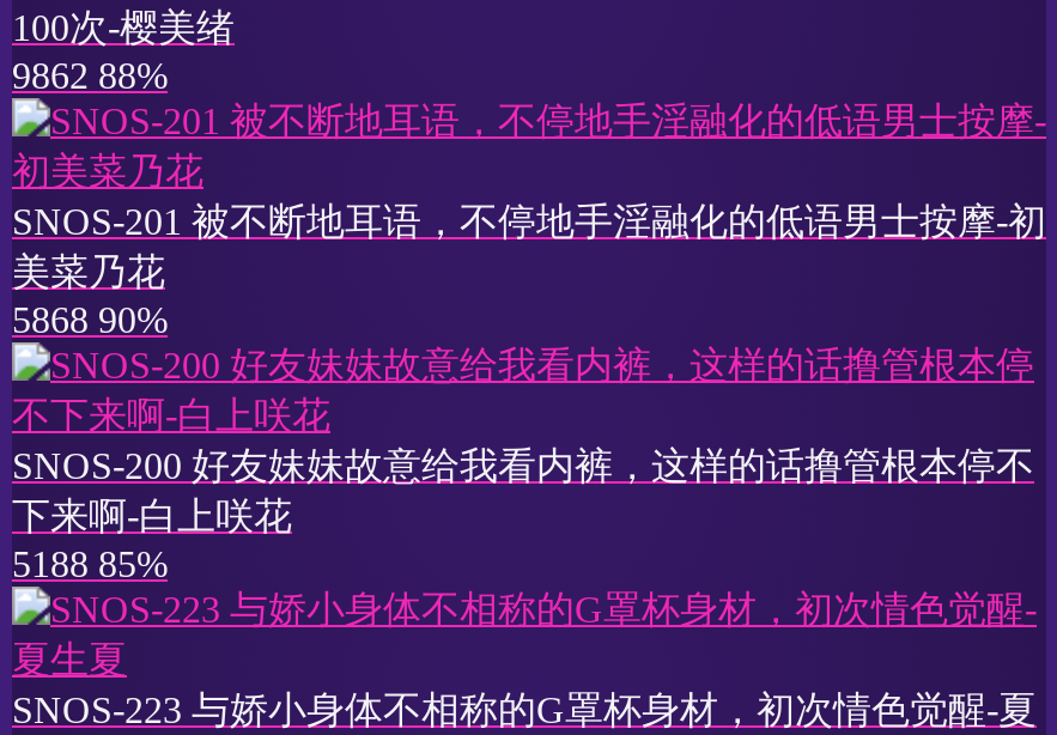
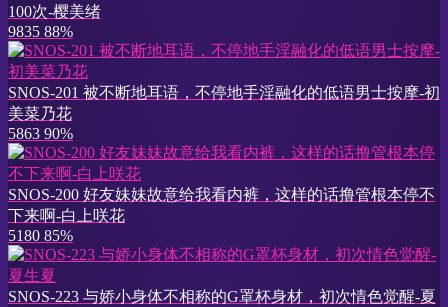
- 9862 88%
+ 9835 88%

- 5868 90%
+ 5863 90%

- 5188 85%
+ 5180 85%
